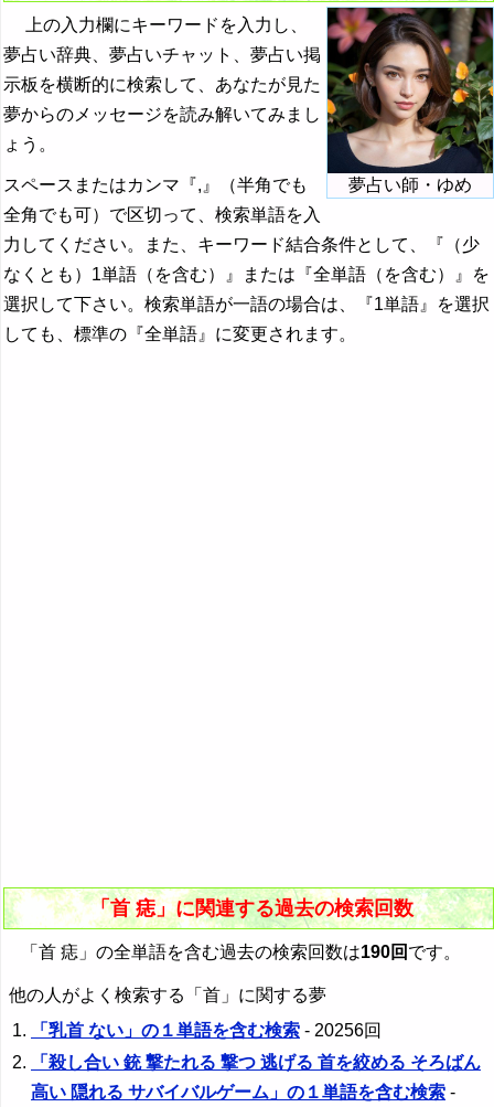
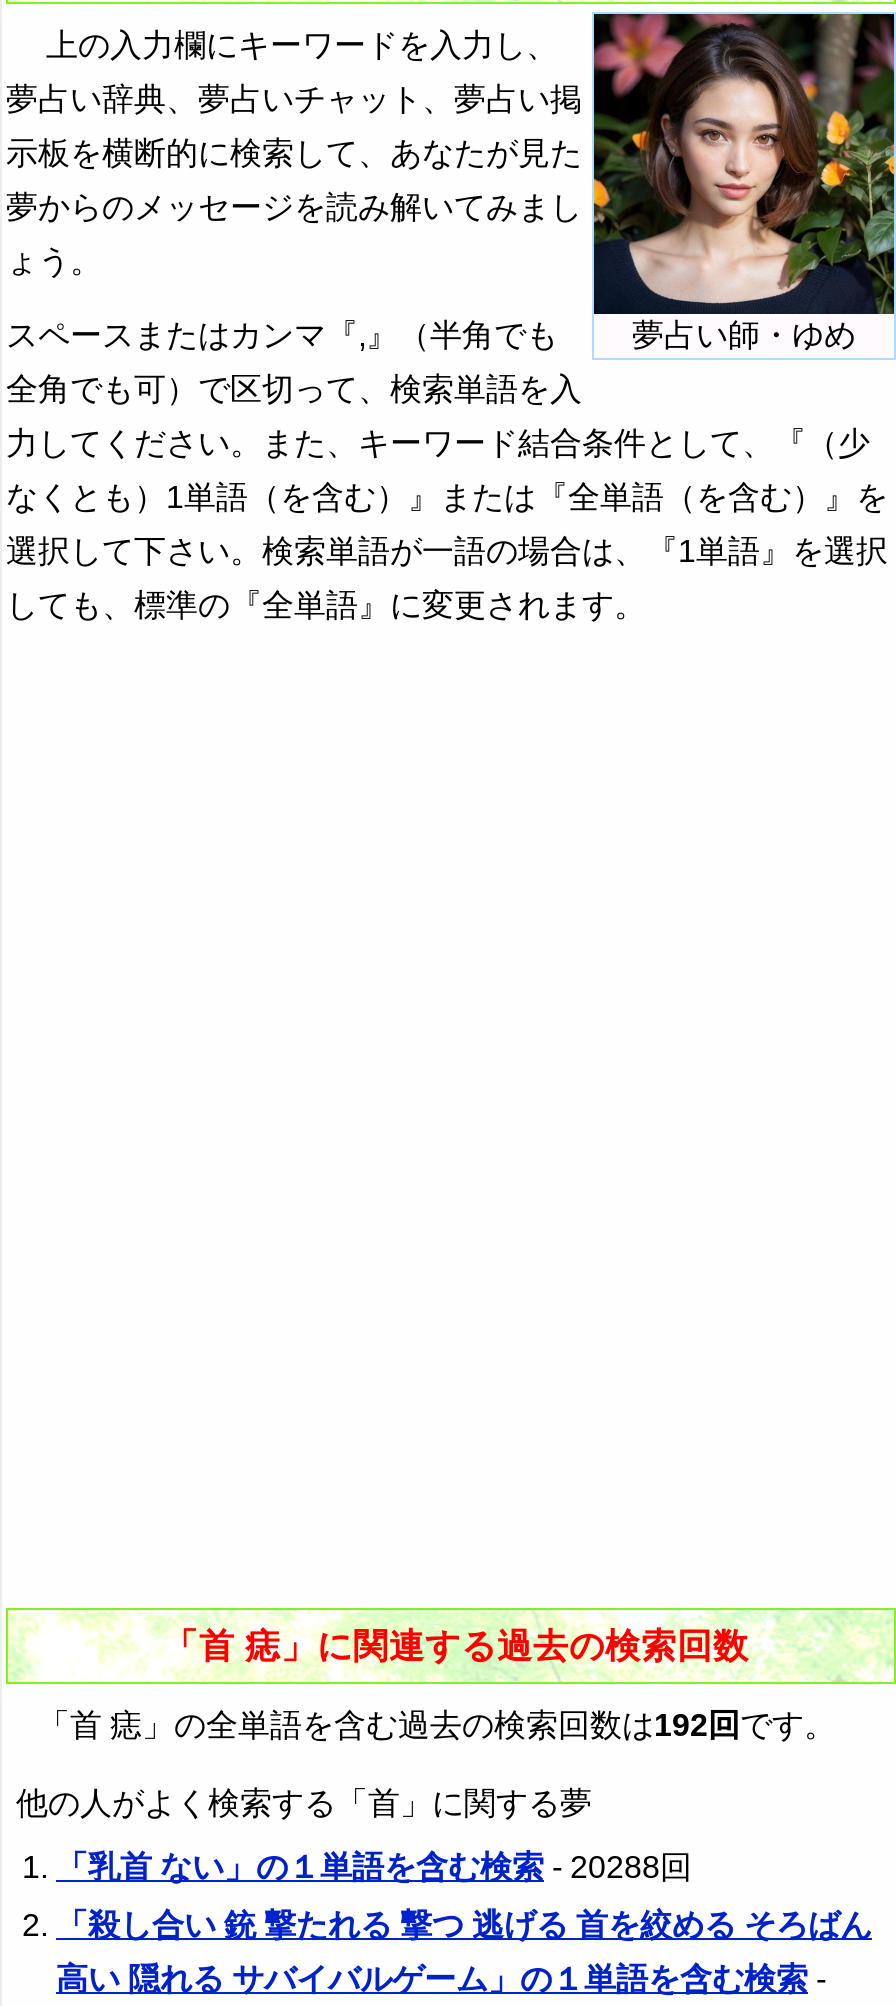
- 「首 痣」の全単語を含む過去の検索回数は190回です。
+ 「首 痣」の全単語を含む過去の検索回数は192回です。

- 「乳首 ない」の１単語を含む検索- 20256回
+ 「乳首 ない」の１単語を含む検索- 20288回
